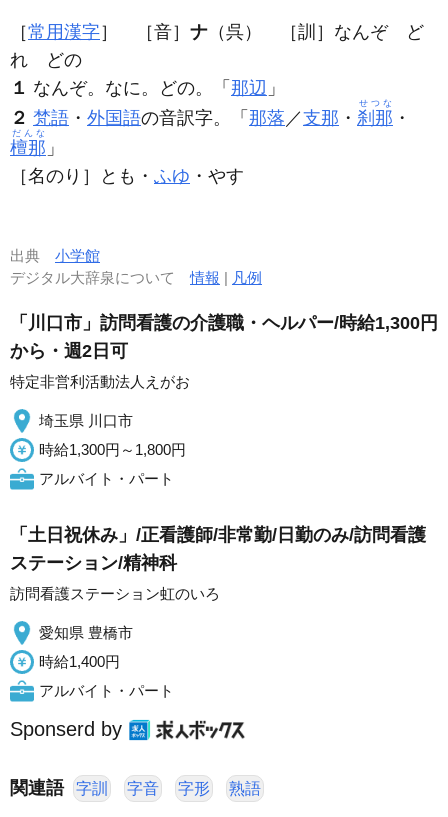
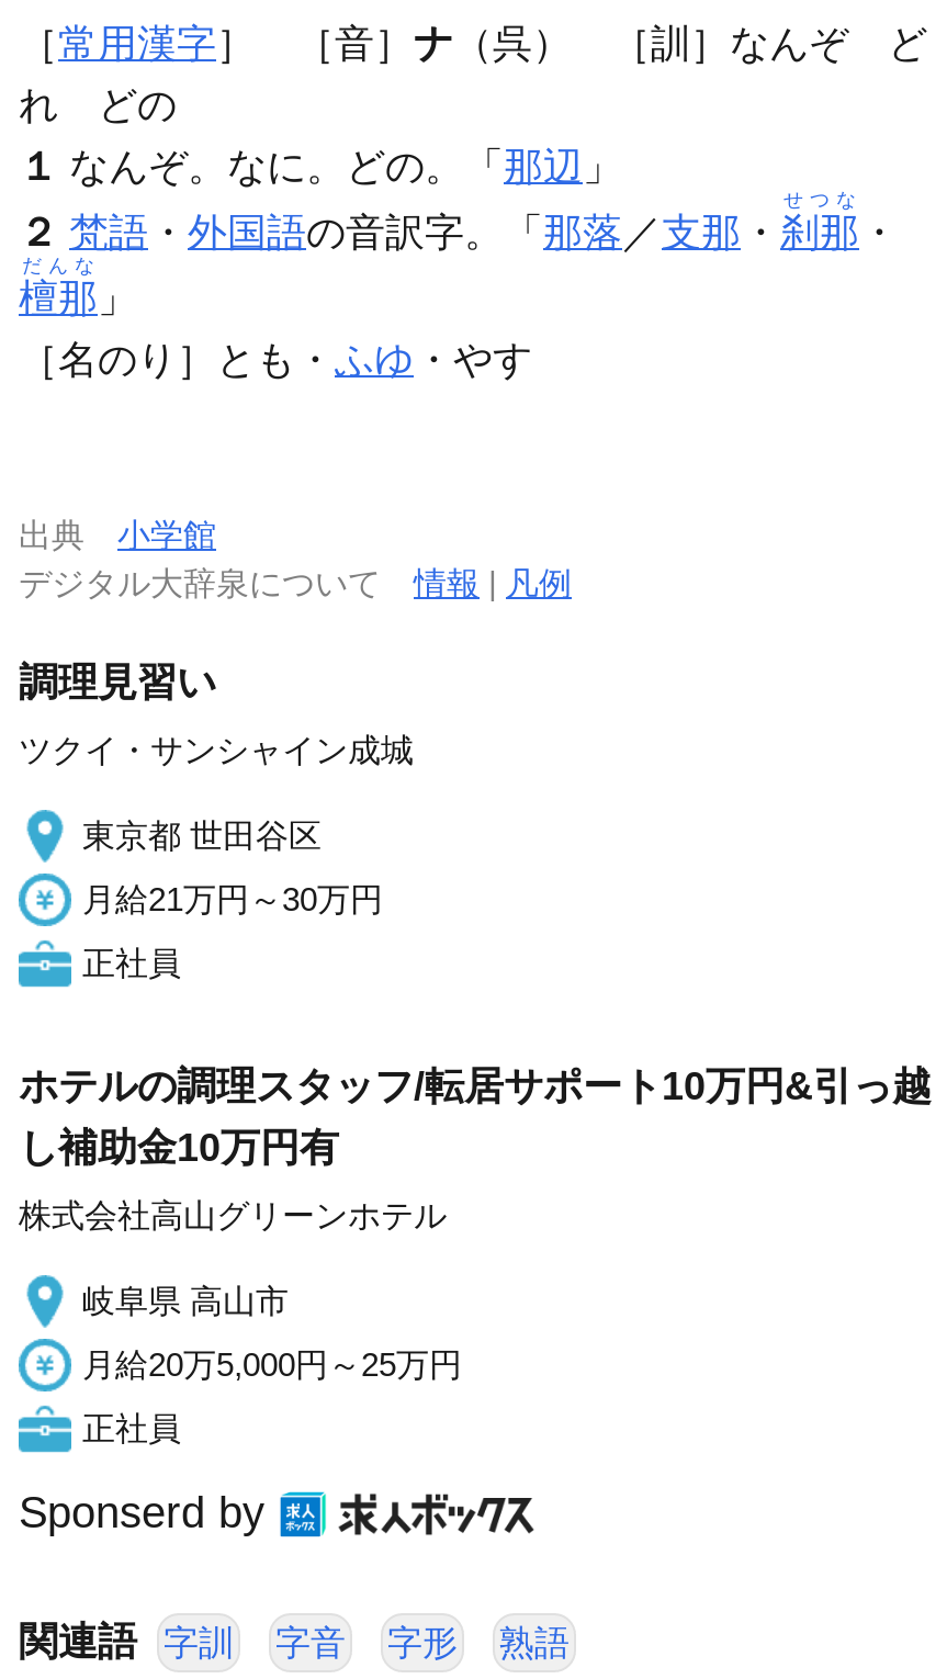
- 「川口市」訪問看護の介護職・ヘルパー/時給1,300円
- から・週2日可
+ 調理見習い

- 特定非営利活動法人えがお
+ ツクイ・サンシャイン成城

- 埼玉県 川口市
+ 東京都 世田谷区

- 時給1,300円～1,800円
+ 月給21万円～30万円

- アルバイト・パート
+ 正社員

- 「土日祝休み」/正看護師/非常勤/日勤のみ/訪問看護
- ステーション/精神科
+ ホテルの調理スタッフ/転居サポート10万円&引っ越
+ し補助金10万円有

- 訪問看護ステーション虹のいろ
+ 株式会社高山グリーンホテル

- 愛知県 豊橋市
+ 岐阜県 高山市

- 時給1,400円
+ 月給20万5,000円～25万円

- アルバイト・パート
+ 正社員
